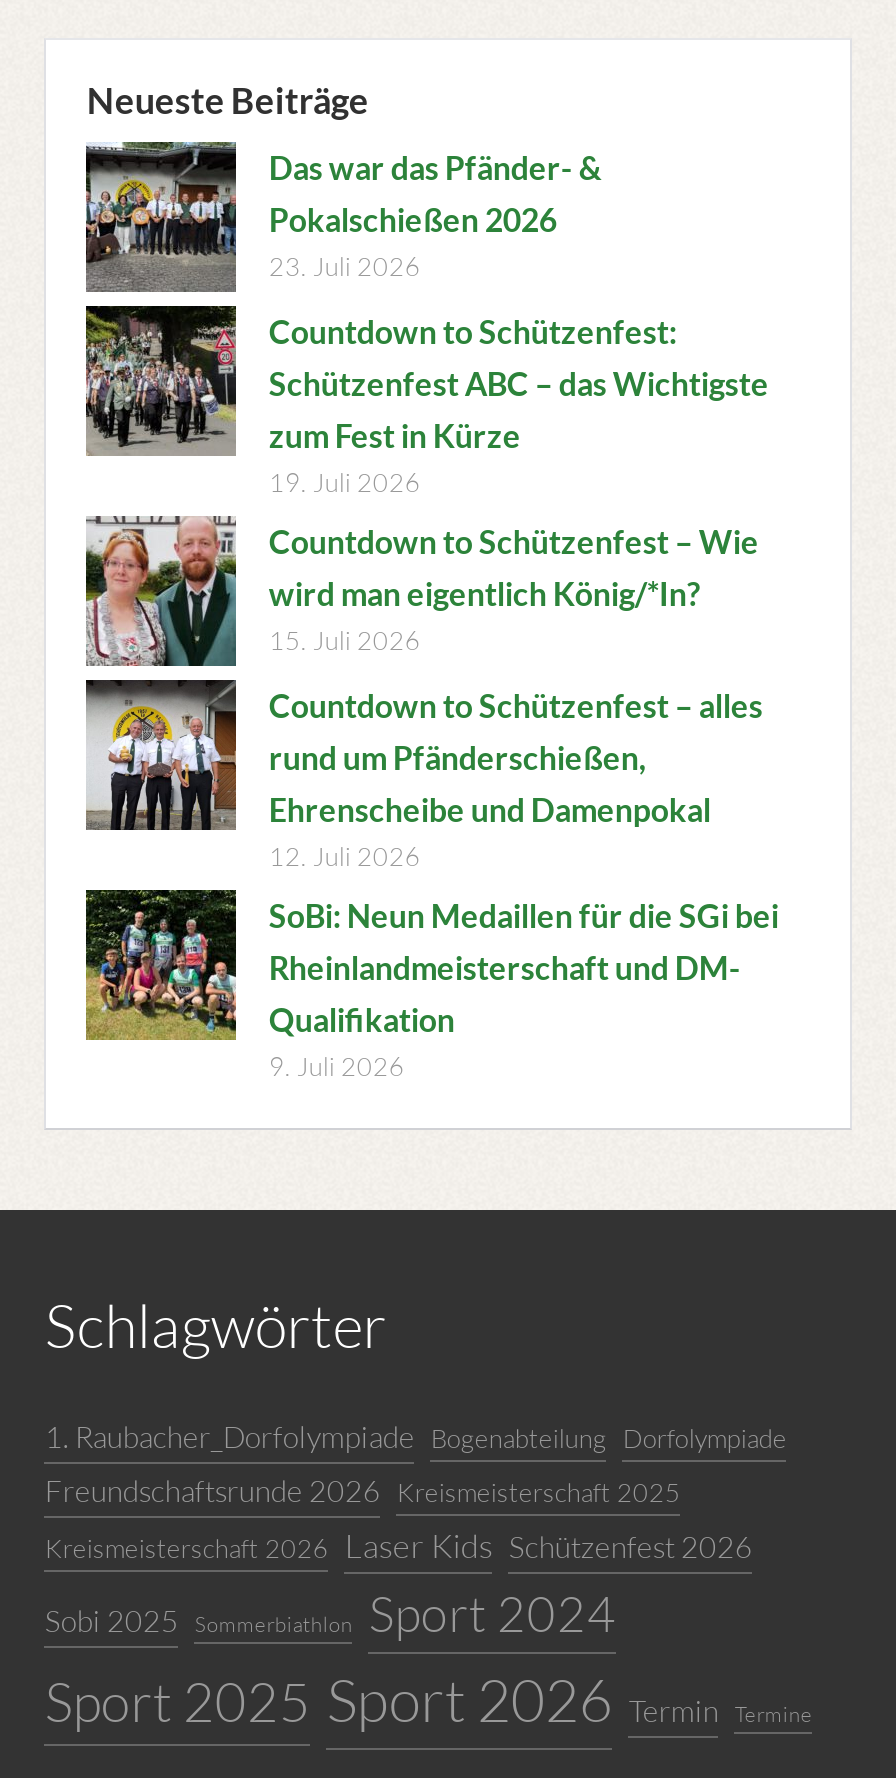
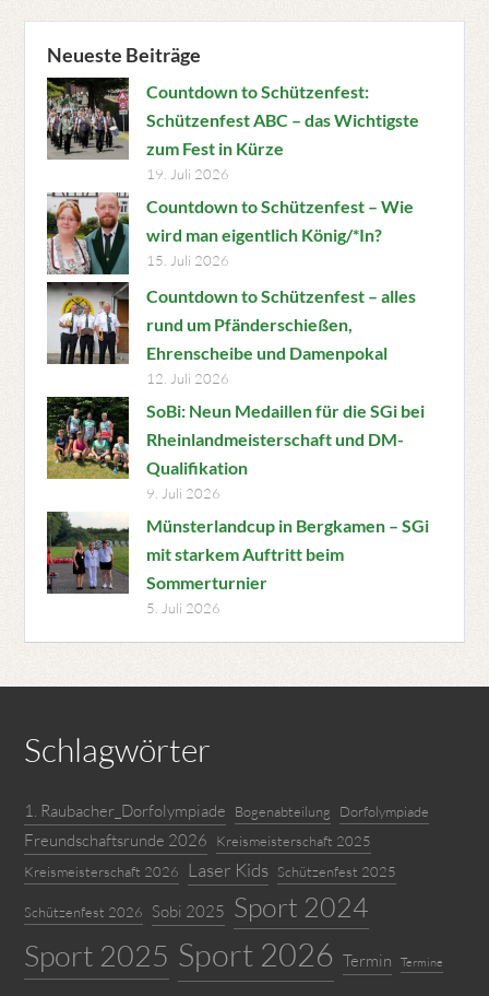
- [image]
- Das war das Pfänder- &
- Pokalschießen 2026
- 23. Juli 2026

moved up: [image] | Countdown to Schützenfest: | Schützenfest ABC – das Wichtigste | ... | Qualifikation | 9. Juli 2026

+ [image]
+ Münsterlandcup in Bergkamen – SGi
+ mit starkem Auftritt beim
+ Sommerturnier
+ 5. Juli 2026

- Kreismeisterschaft 2026 Laser Kids Schützenfest 2026
- Sobi 2025 Sommerbiathlon Sport 2024
+ Kreismeisterschaft 2026 Laser Kids Schützenfest 2025
+ Schützenfest 2026 Sobi 2025 Sport 2024
